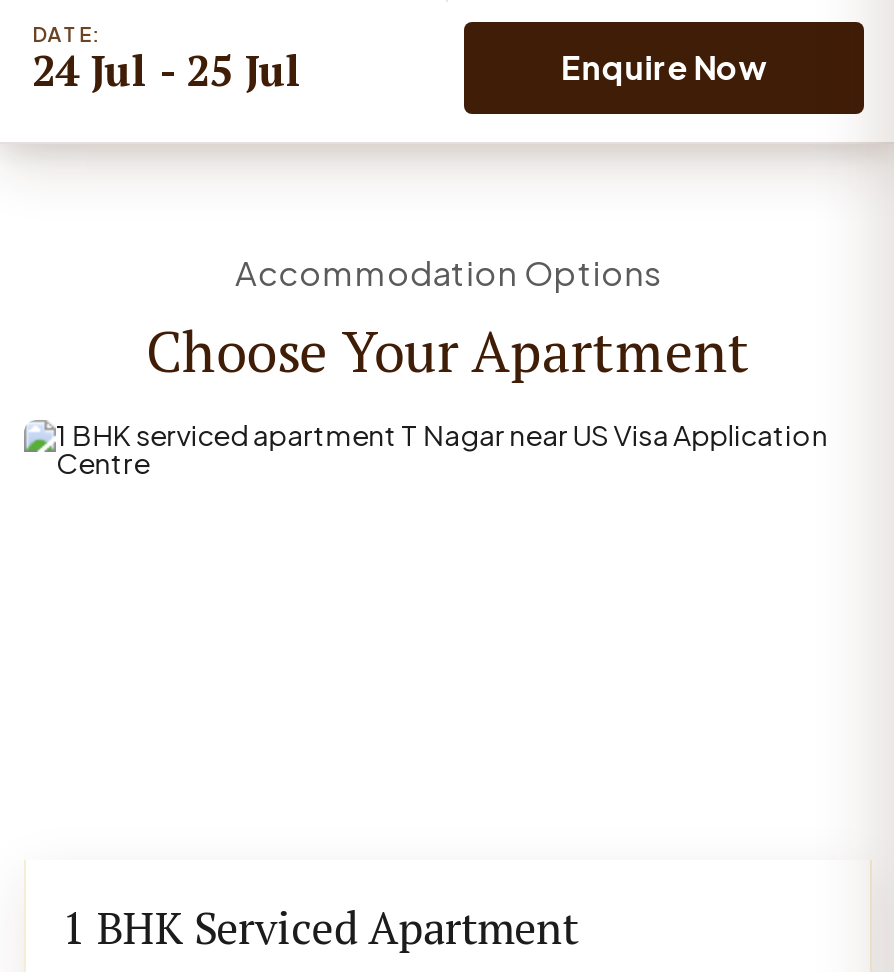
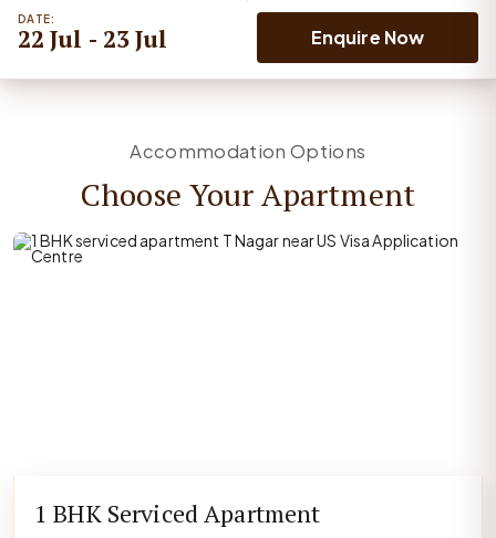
- 24 Jul - 25 Jul
+ 22 Jul - 23 Jul
